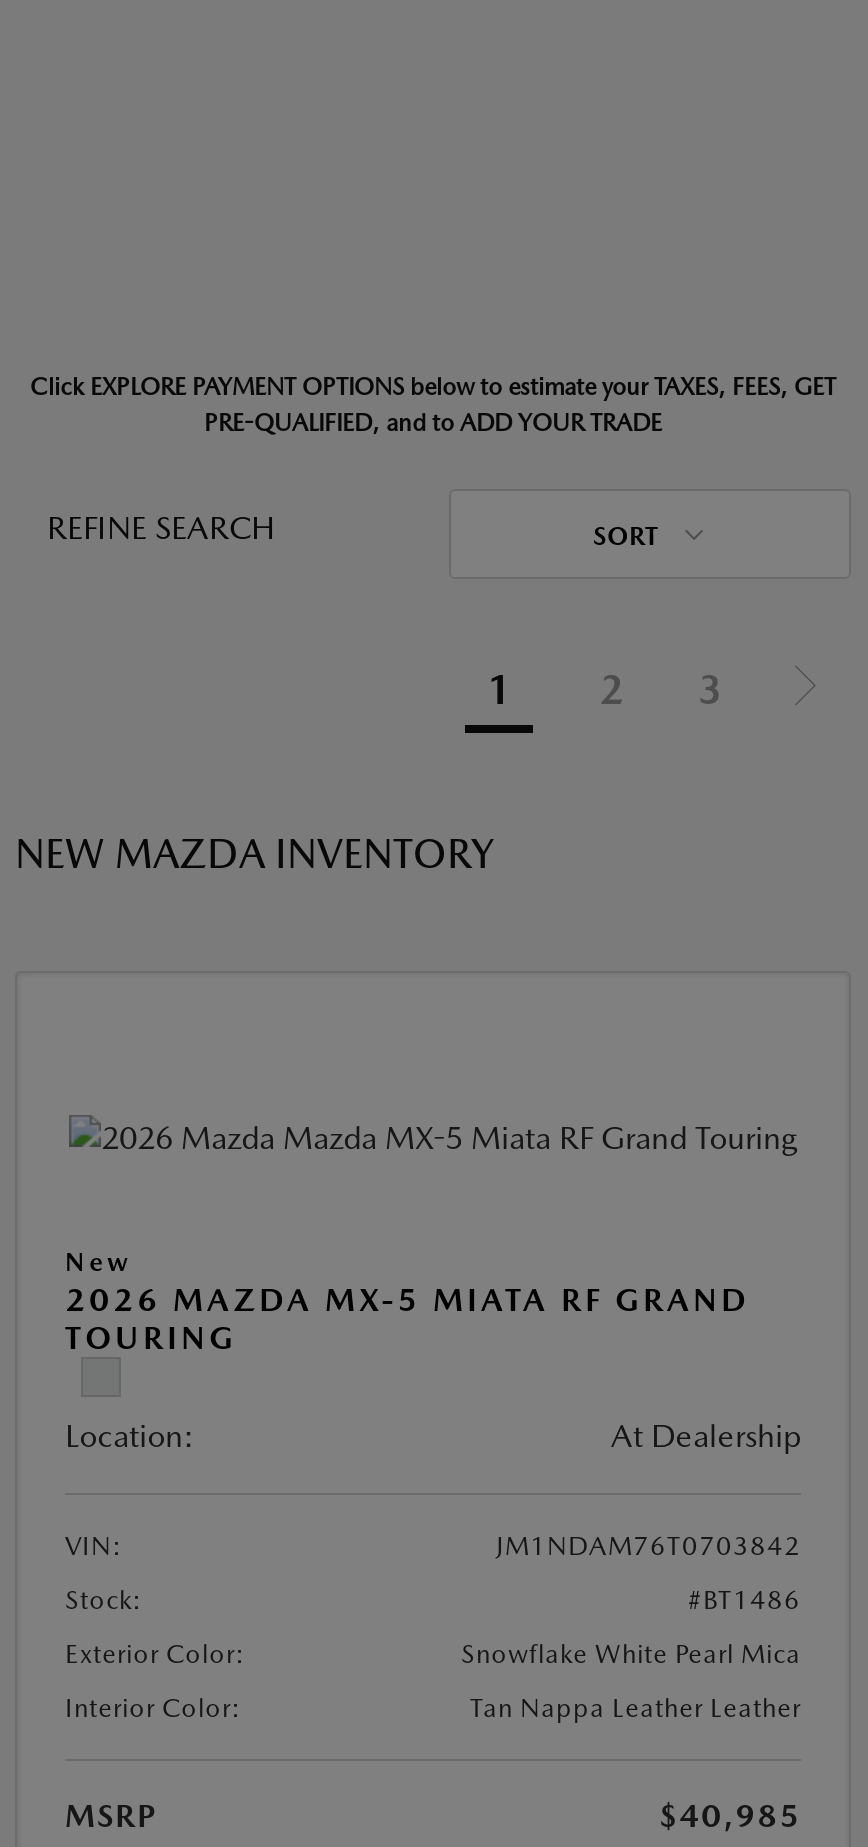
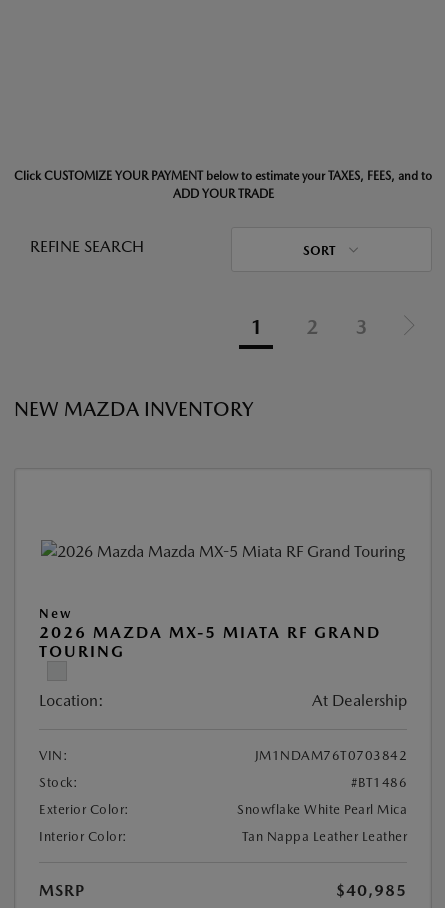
- Click EXPLORE PAYMENT OPTIONS below to estimate your TAXES, FEES, GET
- PRE-QUALIFIED, and to ADD YOUR TRADE
+ Click CUSTOMIZE YOUR PAYMENT below to estimate your TAXES, FEES, and to
+ ADD YOUR TRADE
